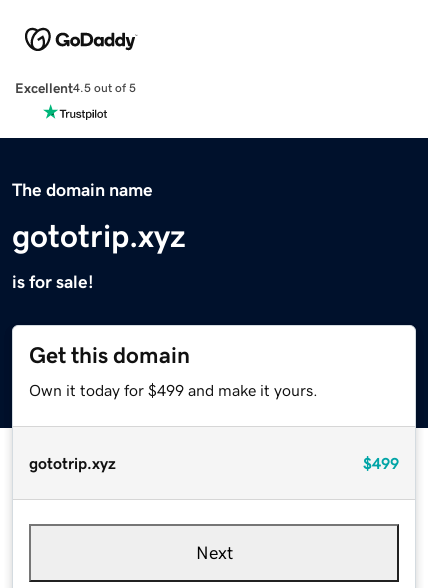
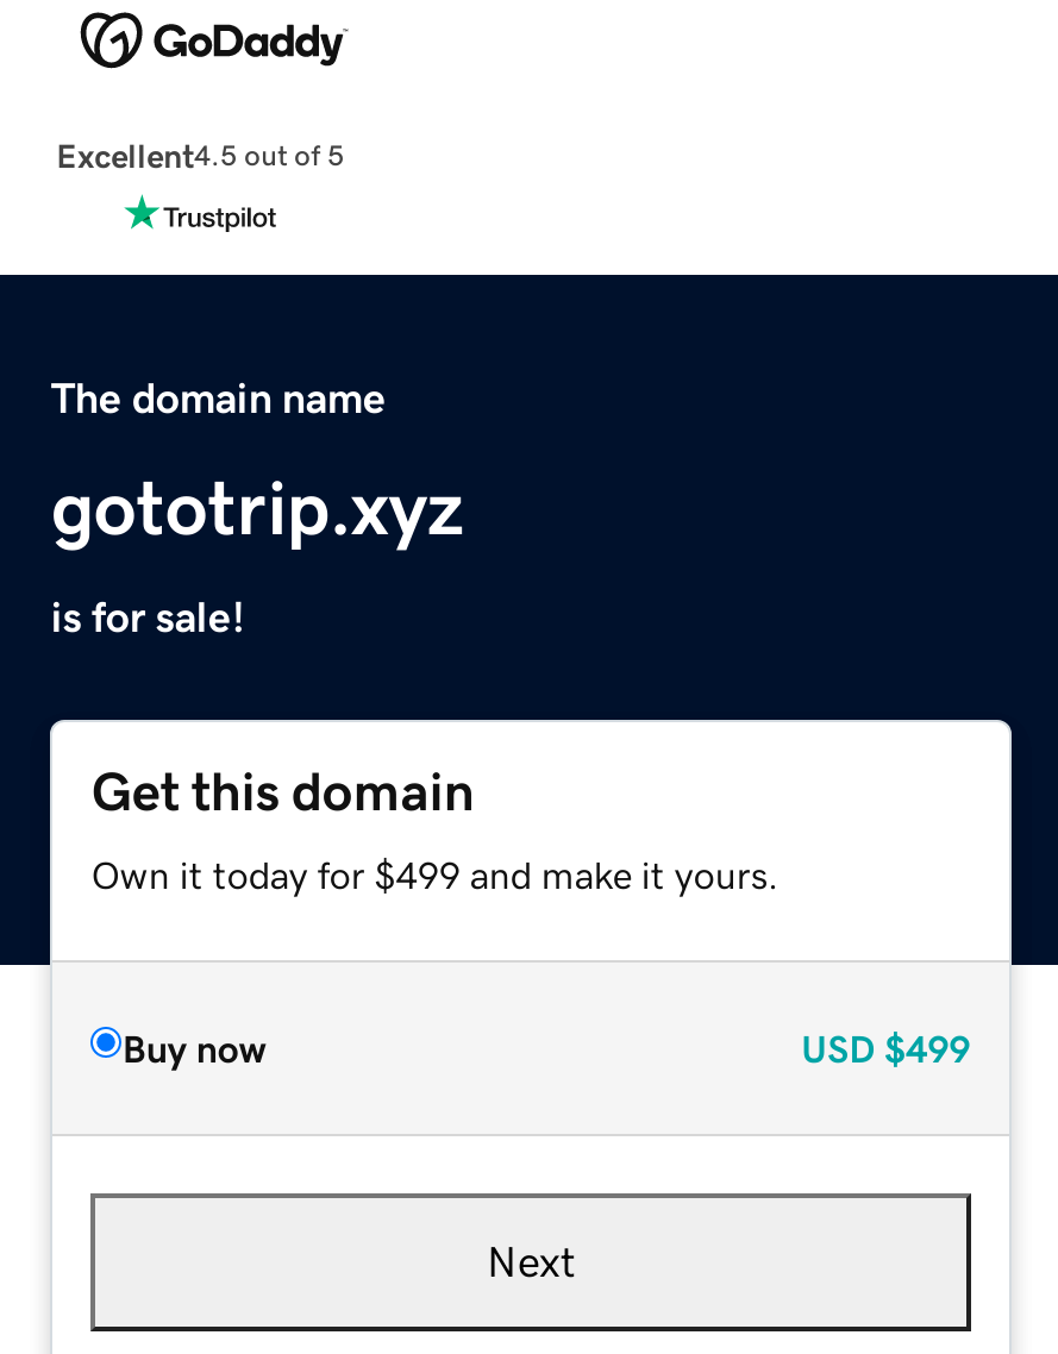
- gototrip.xyz
- $499
+ Buy now
+ USD $499
